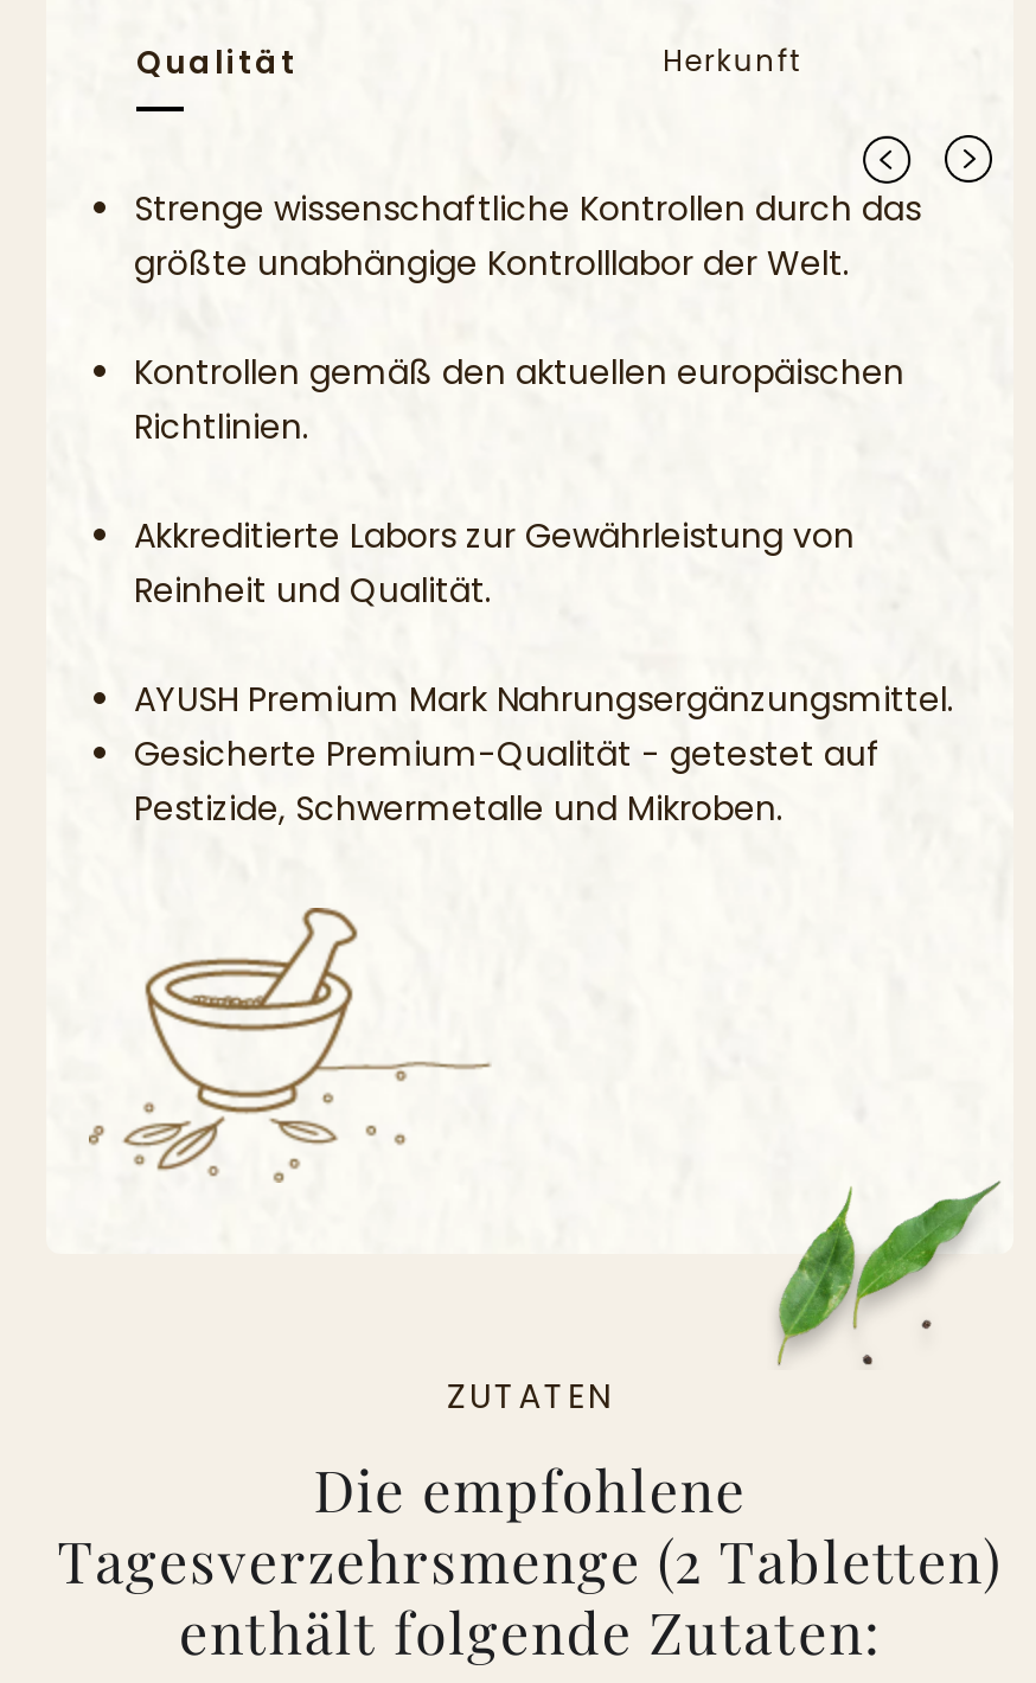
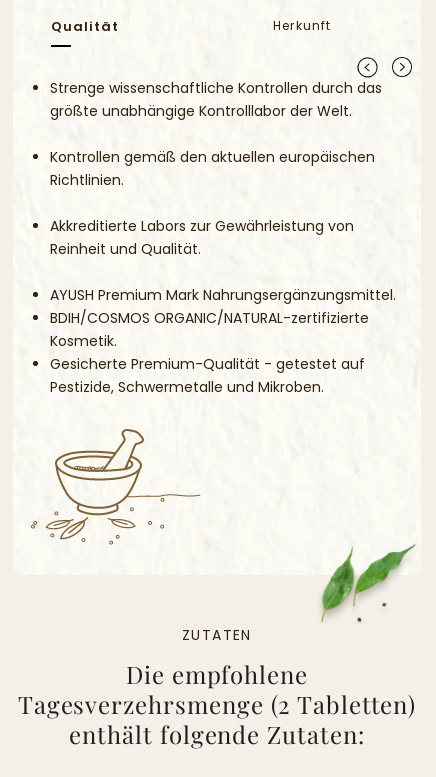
+ BDIH/COSMOS ORGANIC/NATURAL-zertifizierte
+ Kosmetik.
